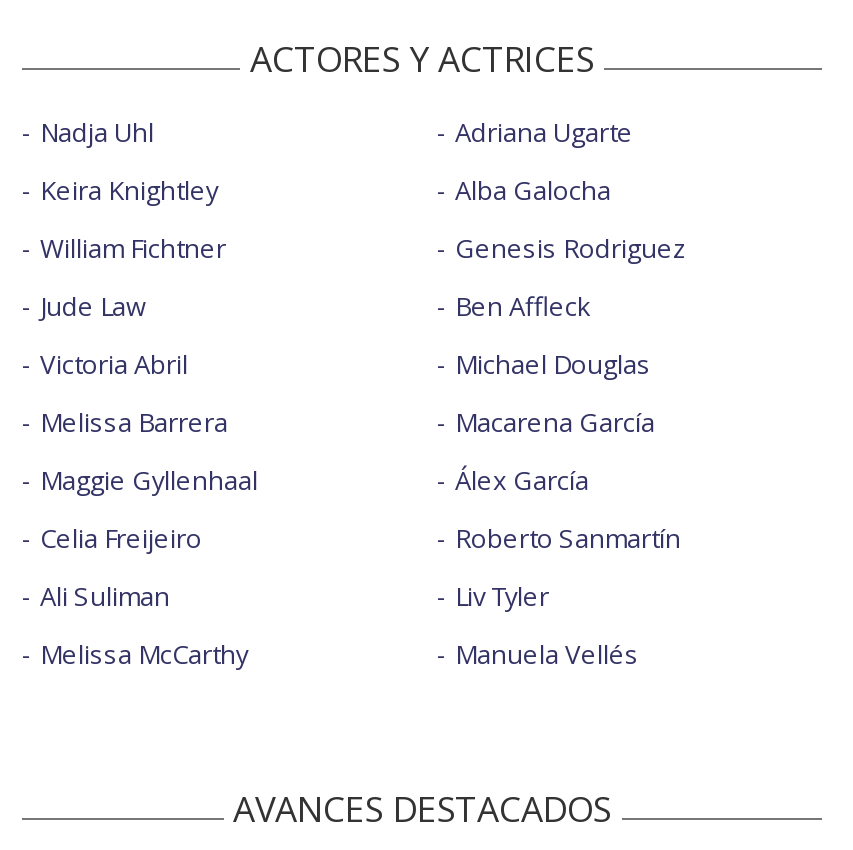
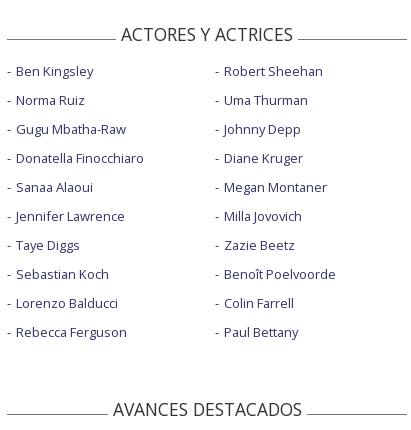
- Nadja Uhl
+ Ben Kingsley

- Adriana Ugarte
+ Robert Sheehan

- Keira Knightley
+ Norma Ruiz

- Alba Galocha
+ Uma Thurman

- William Fichtner
+ Gugu Mbatha-Raw

- Genesis Rodriguez
+ Johnny Depp

- Jude Law
+ Donatella Finocchiaro

- Ben Affleck
+ Diane Kruger

- Victoria Abril
+ Sanaa Alaoui

- Michael Douglas
+ Megan Montaner

- Melissa Barrera
+ Jennifer Lawrence

- Macarena García
+ Milla Jovovich

- Maggie Gyllenhaal
+ Taye Diggs

- Álex García
+ Zazie Beetz

- Celia Freijeiro
+ Sebastian Koch

- Roberto Sanmartín
+ Benoît Poelvoorde

- Ali Suliman
+ Lorenzo Balducci

- Liv Tyler
+ Colin Farrell

- Melissa McCarthy
+ Rebecca Ferguson

- Manuela Vellés
+ Paul Bettany
